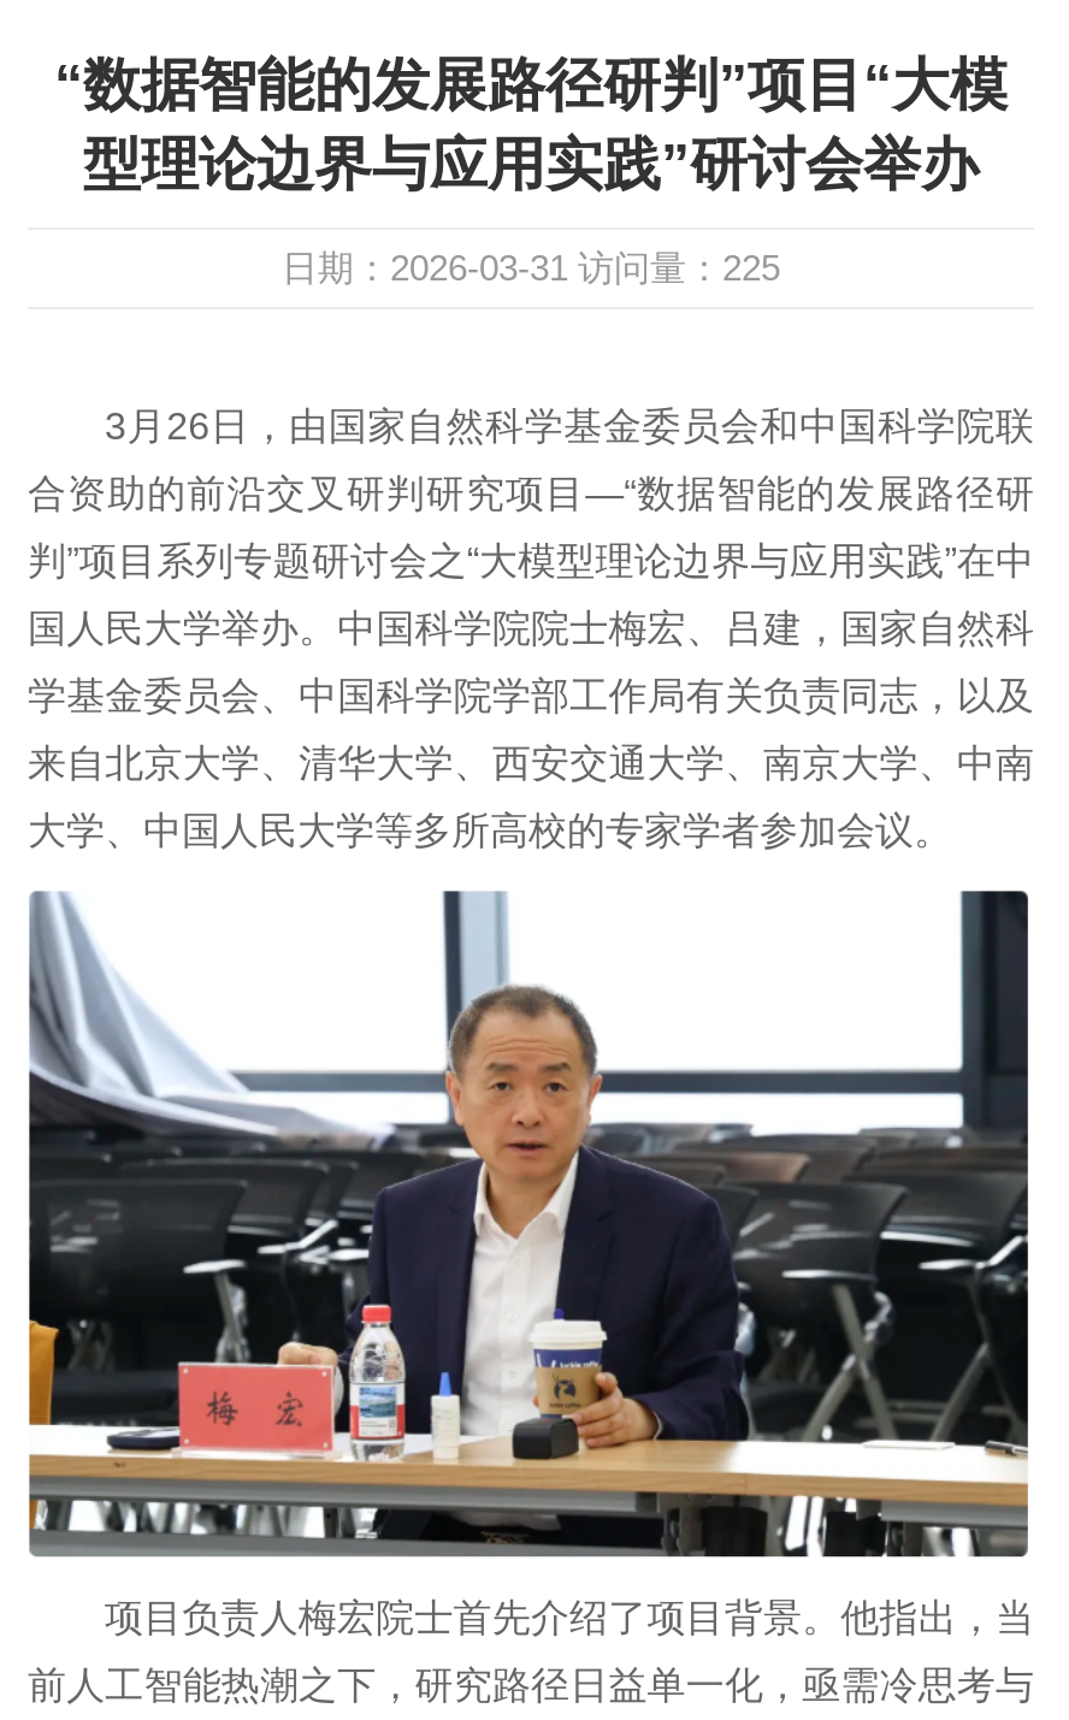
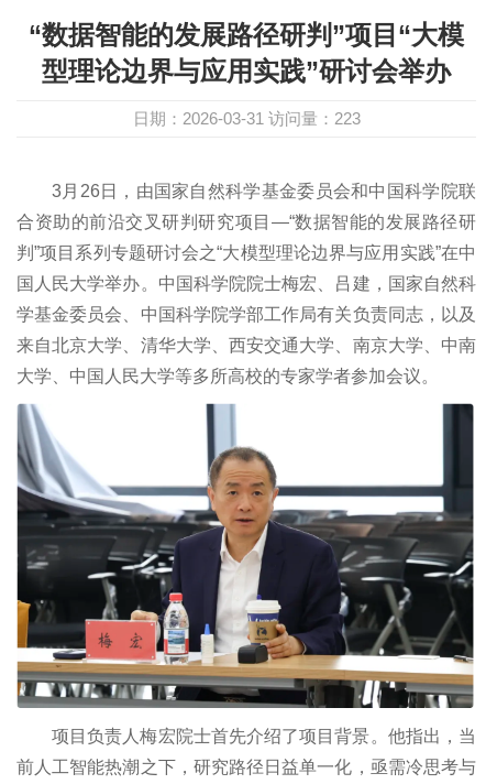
- 日期：2026-03-31 访问量：225
+ 日期：2026-03-31 访问量：223
